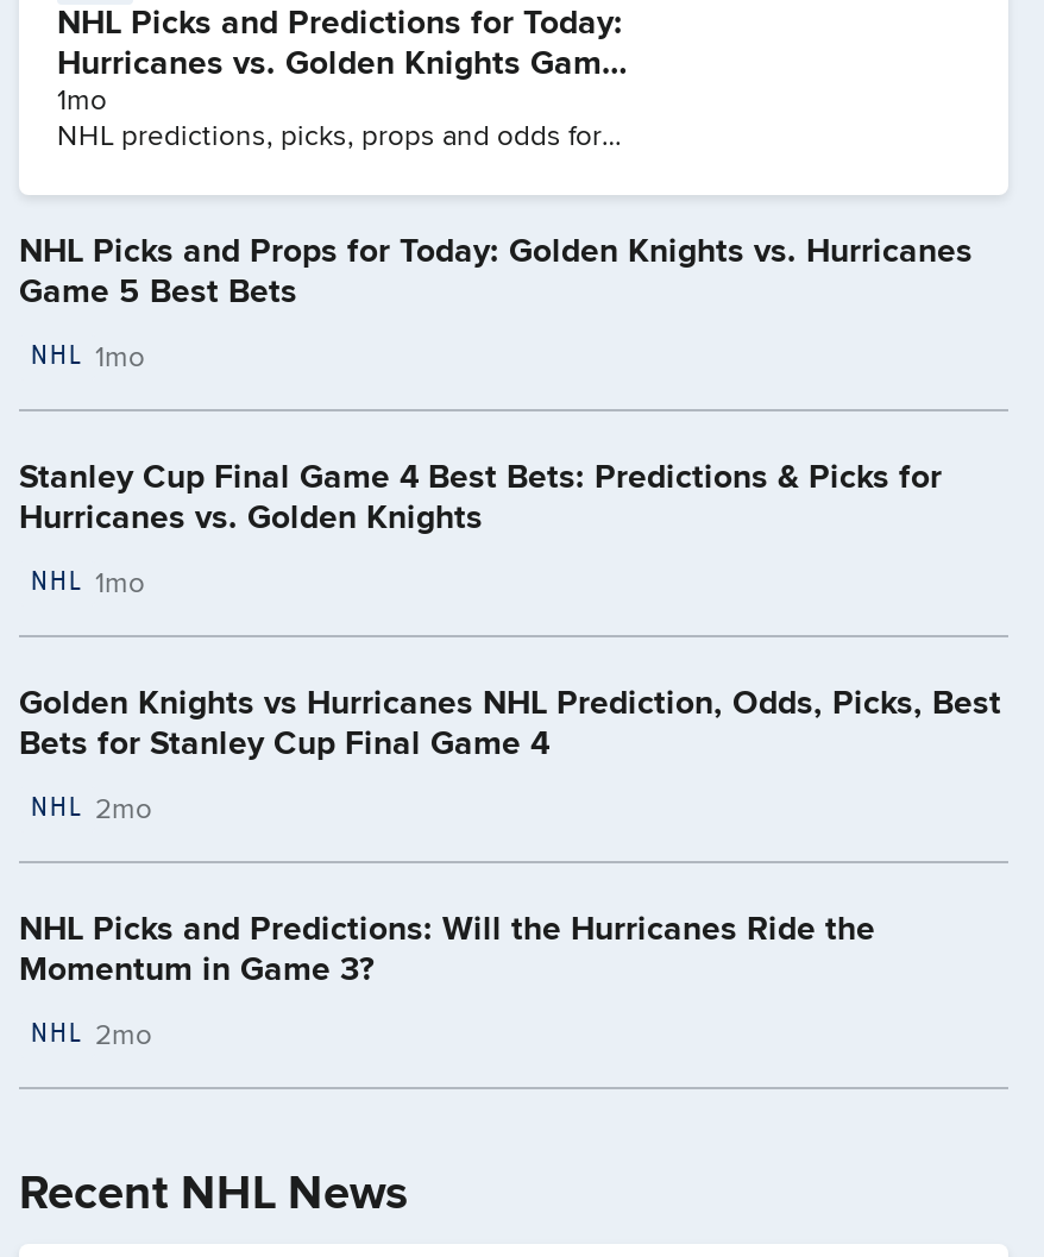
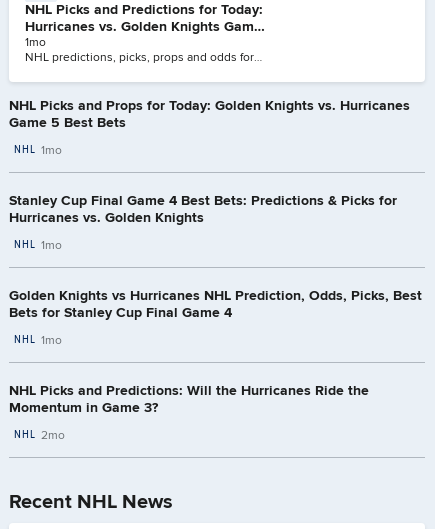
- NHL 2mo
+ NHL 1mo
